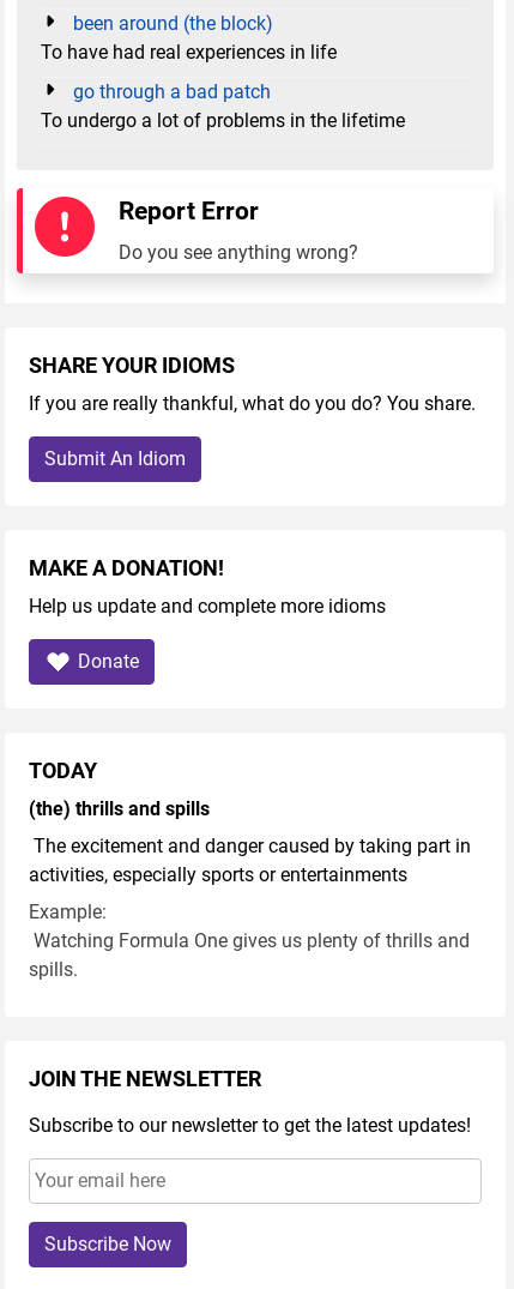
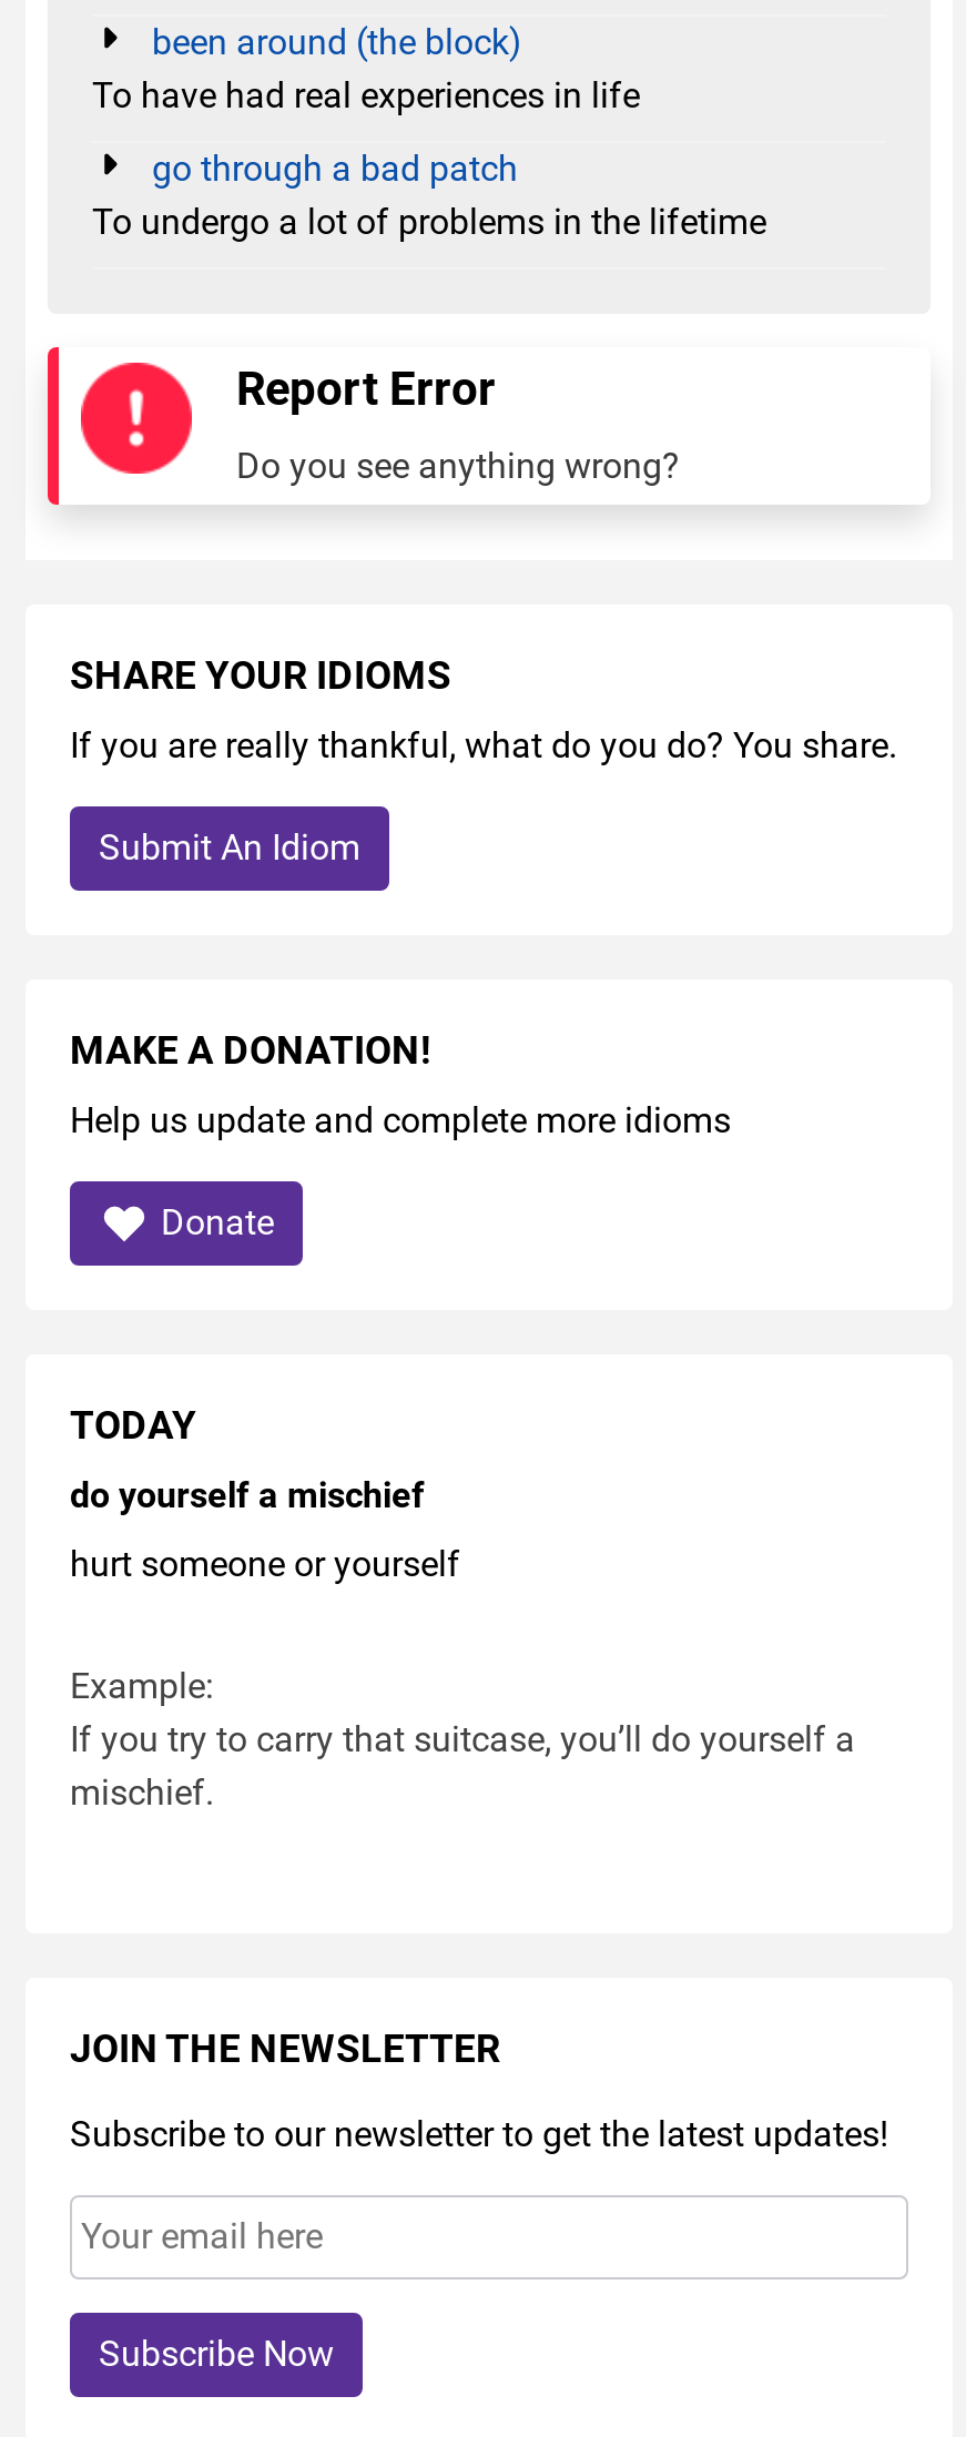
- (the) thrills and spills
+ do yourself a mischief

- The excitement and danger caused by taking part in
- activities, especially sports or entertainments
+ hurt someone or yourself

- Watching Formula One gives us plenty of thrills and
- spills.
+ If you try to carry that suitcase, you’ll do yourself a
+ mischief.
